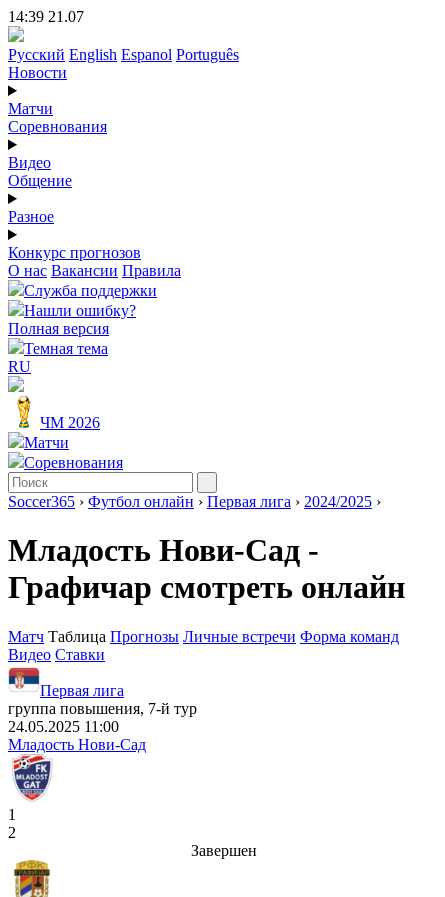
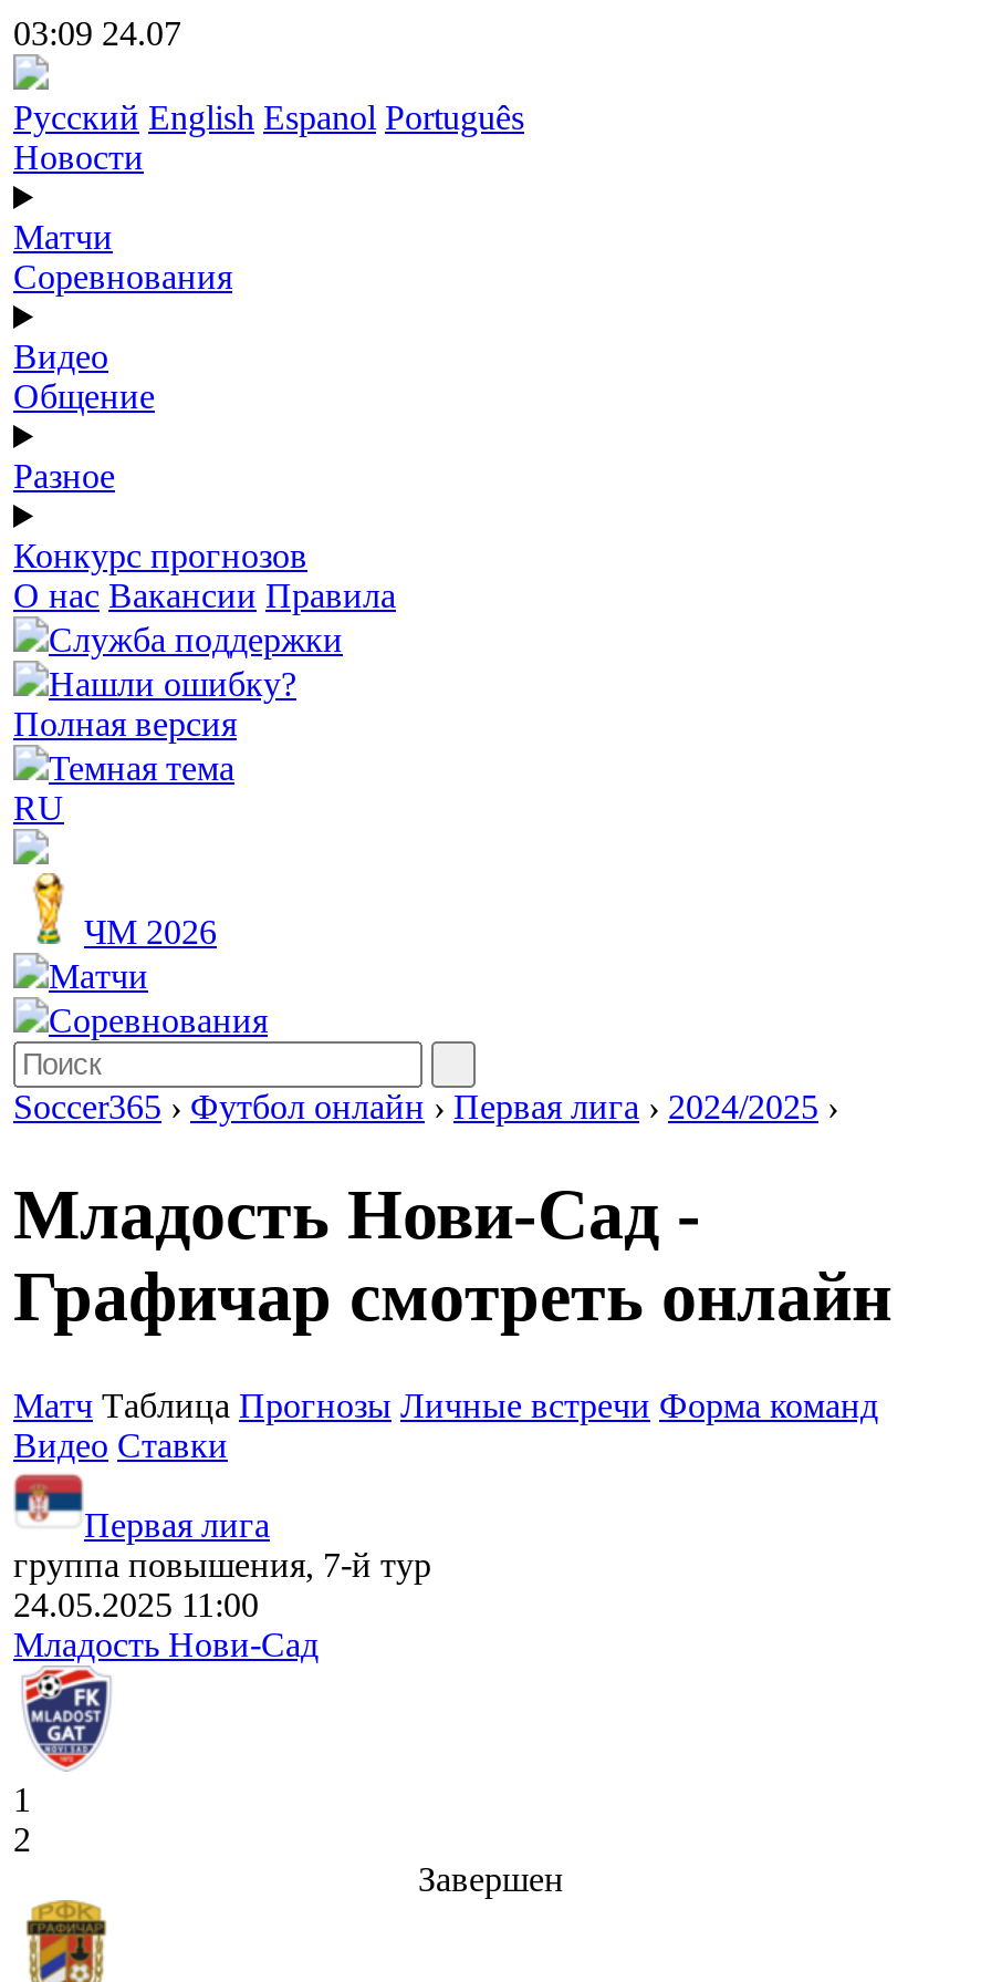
- 14:39 21.07
+ 03:09 24.07
